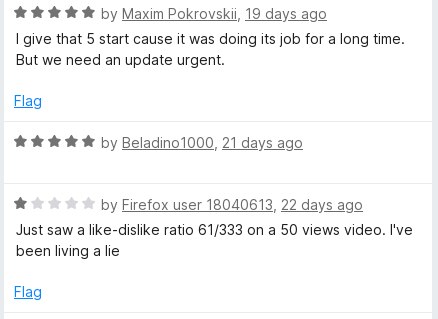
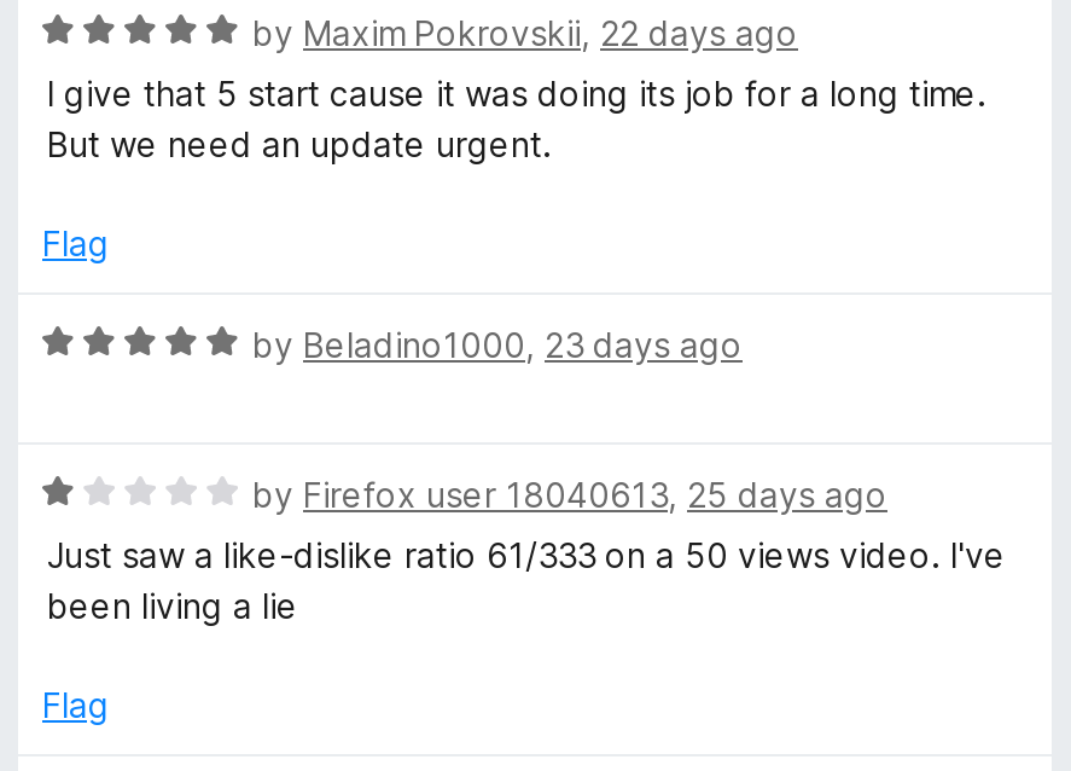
- by Maxim Pokrovskii, 19 days ago
+ by Maxim Pokrovskii, 22 days ago

- by Beladino1000, 21 days ago
+ by Beladino1000, 23 days ago

- by Firefox user 18040613, 22 days ago
+ by Firefox user 18040613, 25 days ago
